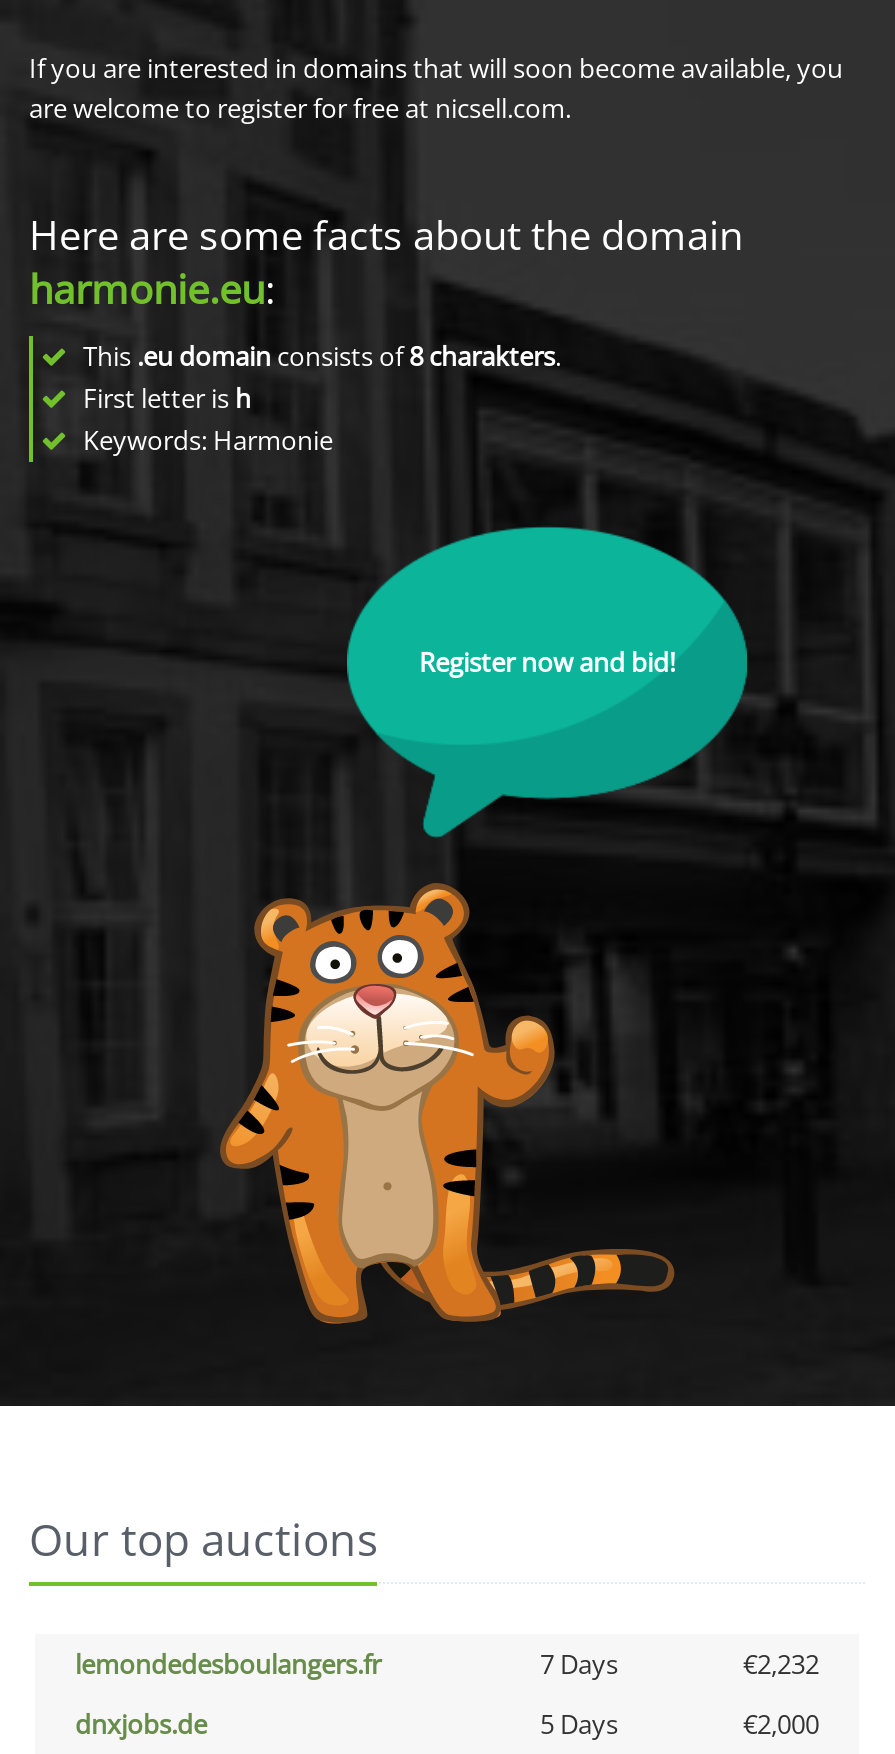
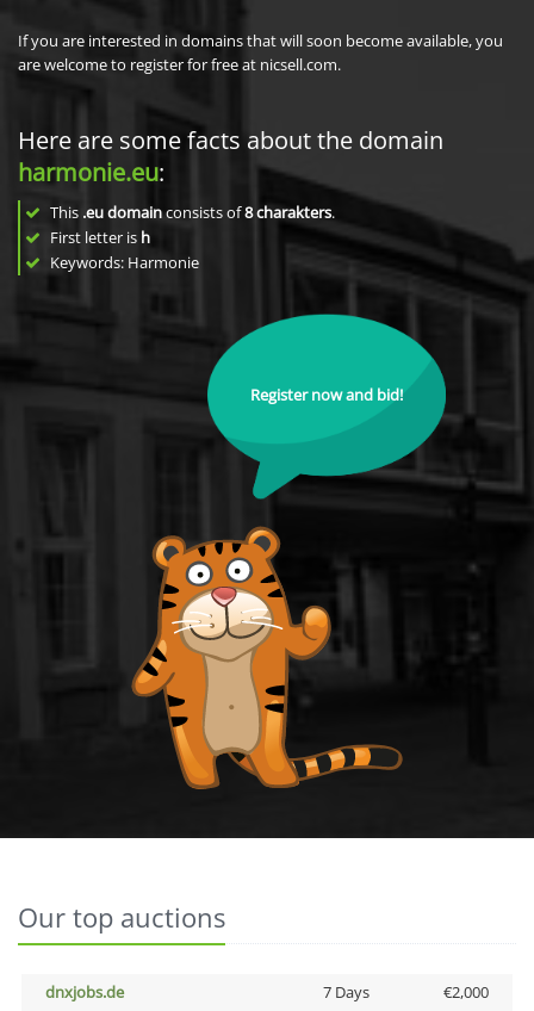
- lemondedesboulangers.fr
- 7 Days
- €2,232

- 5 Days
+ 7 Days
